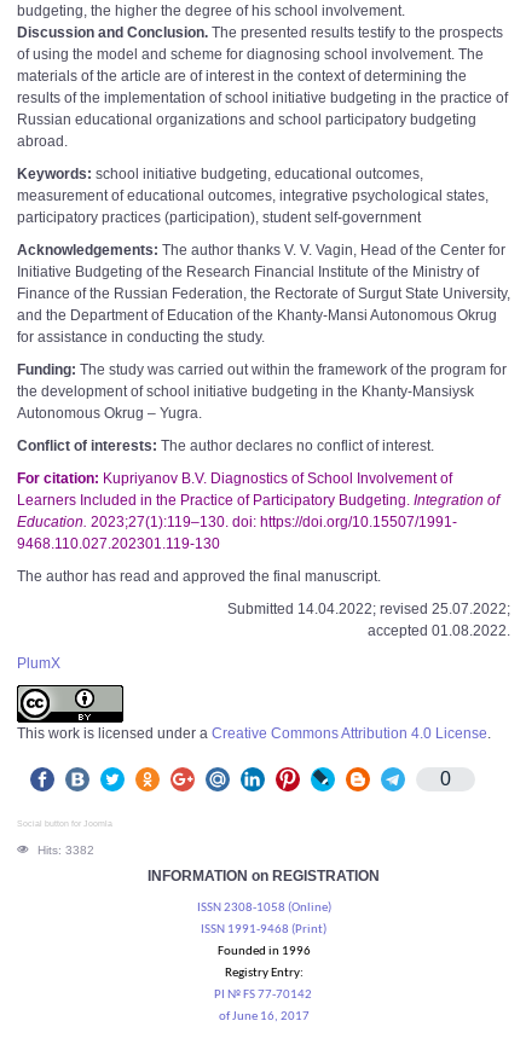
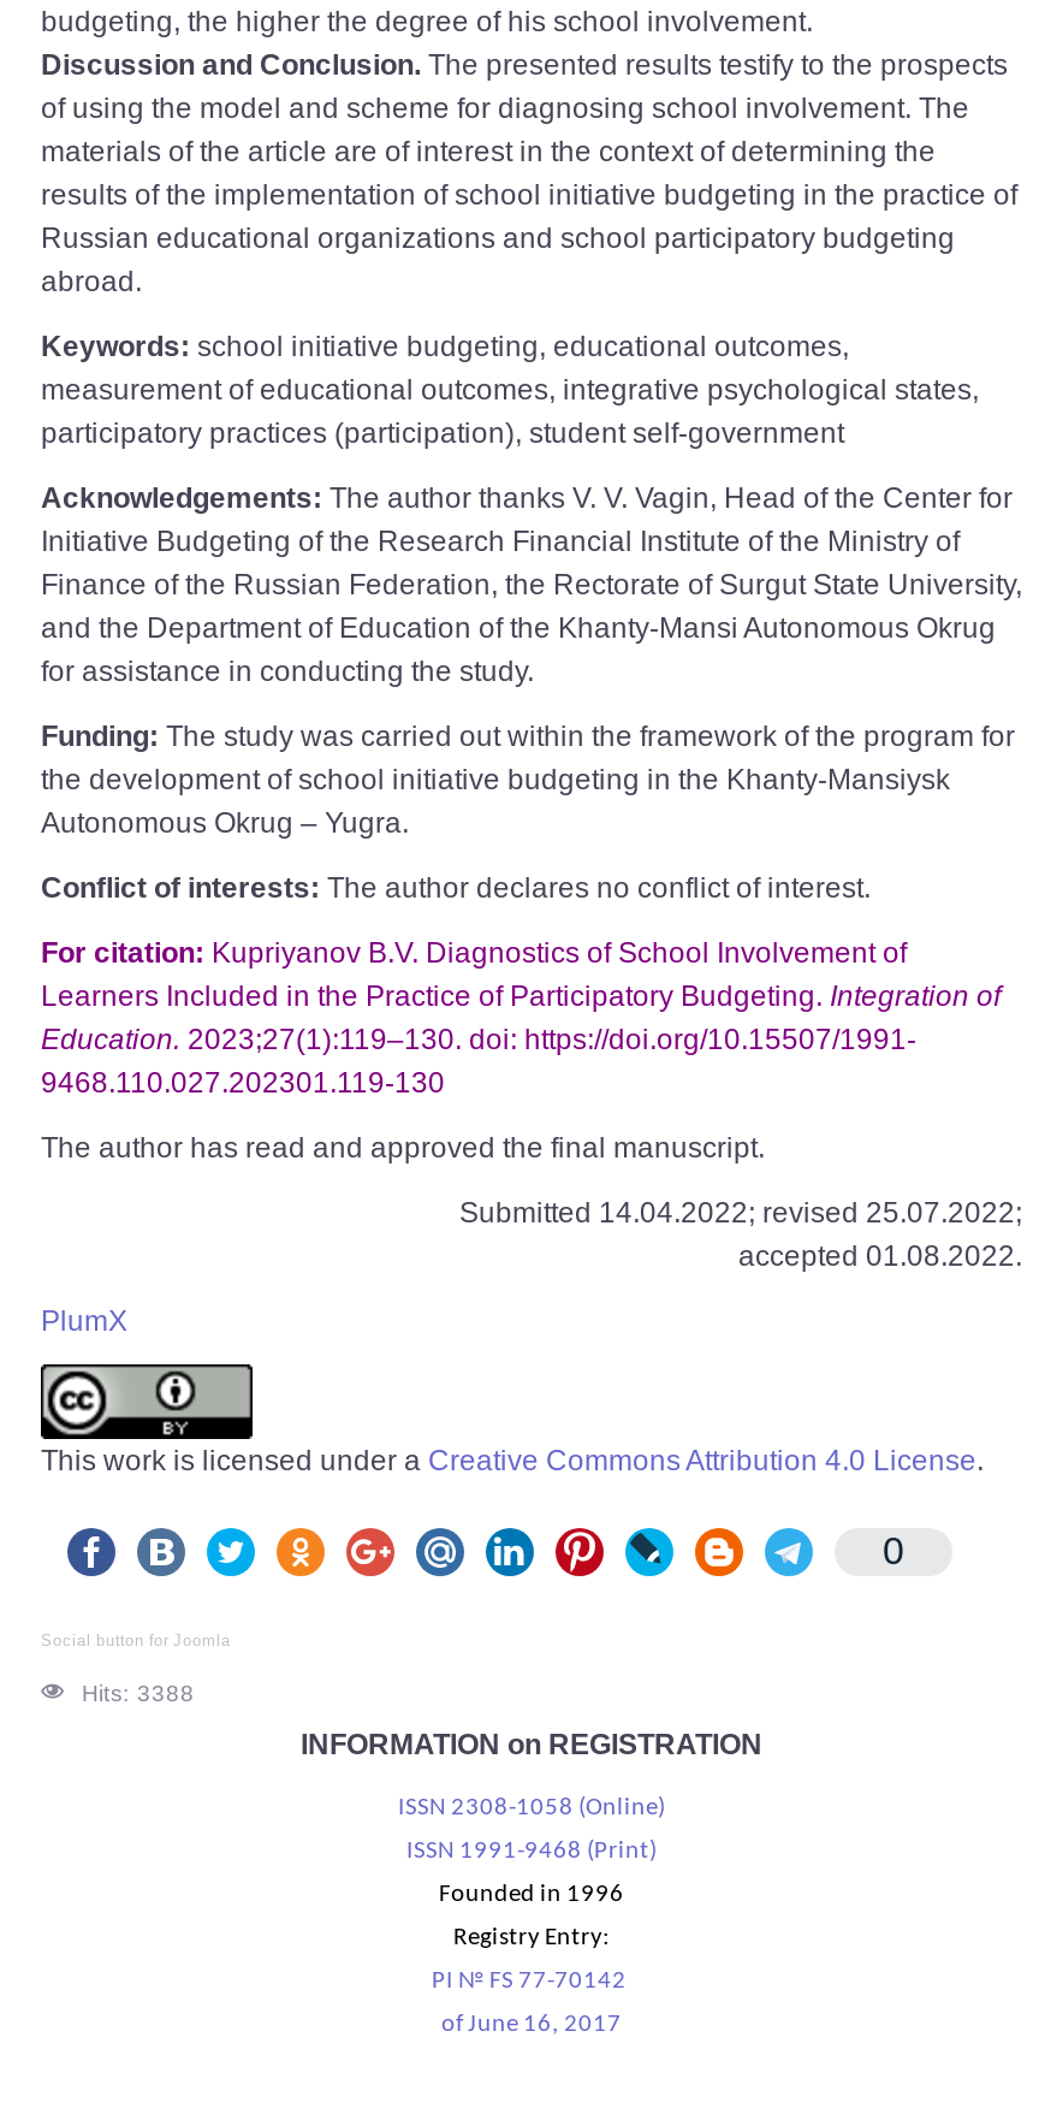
- Hits: 3382
+ Hits: 3388
